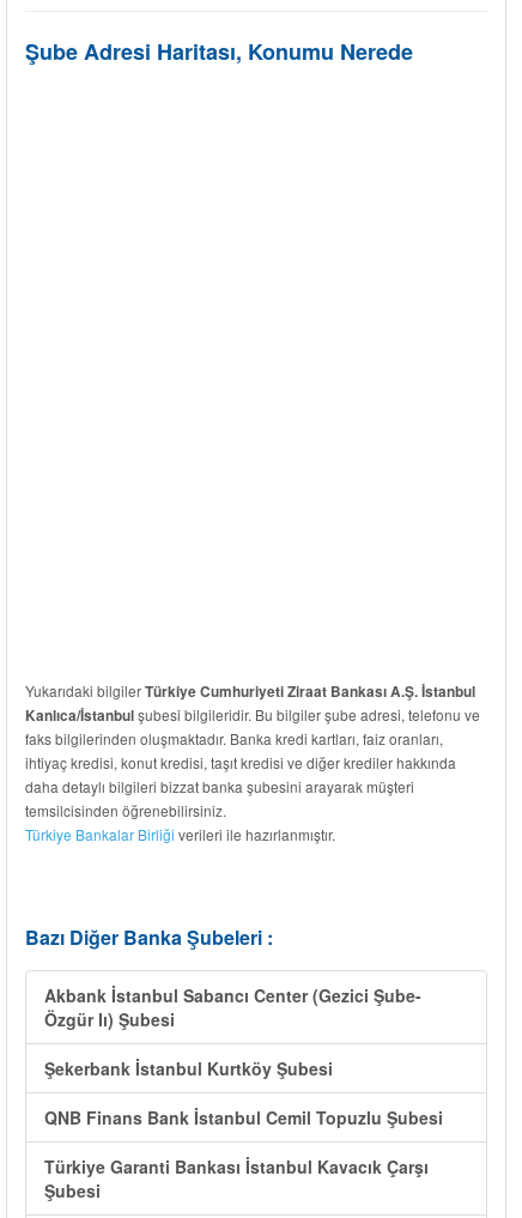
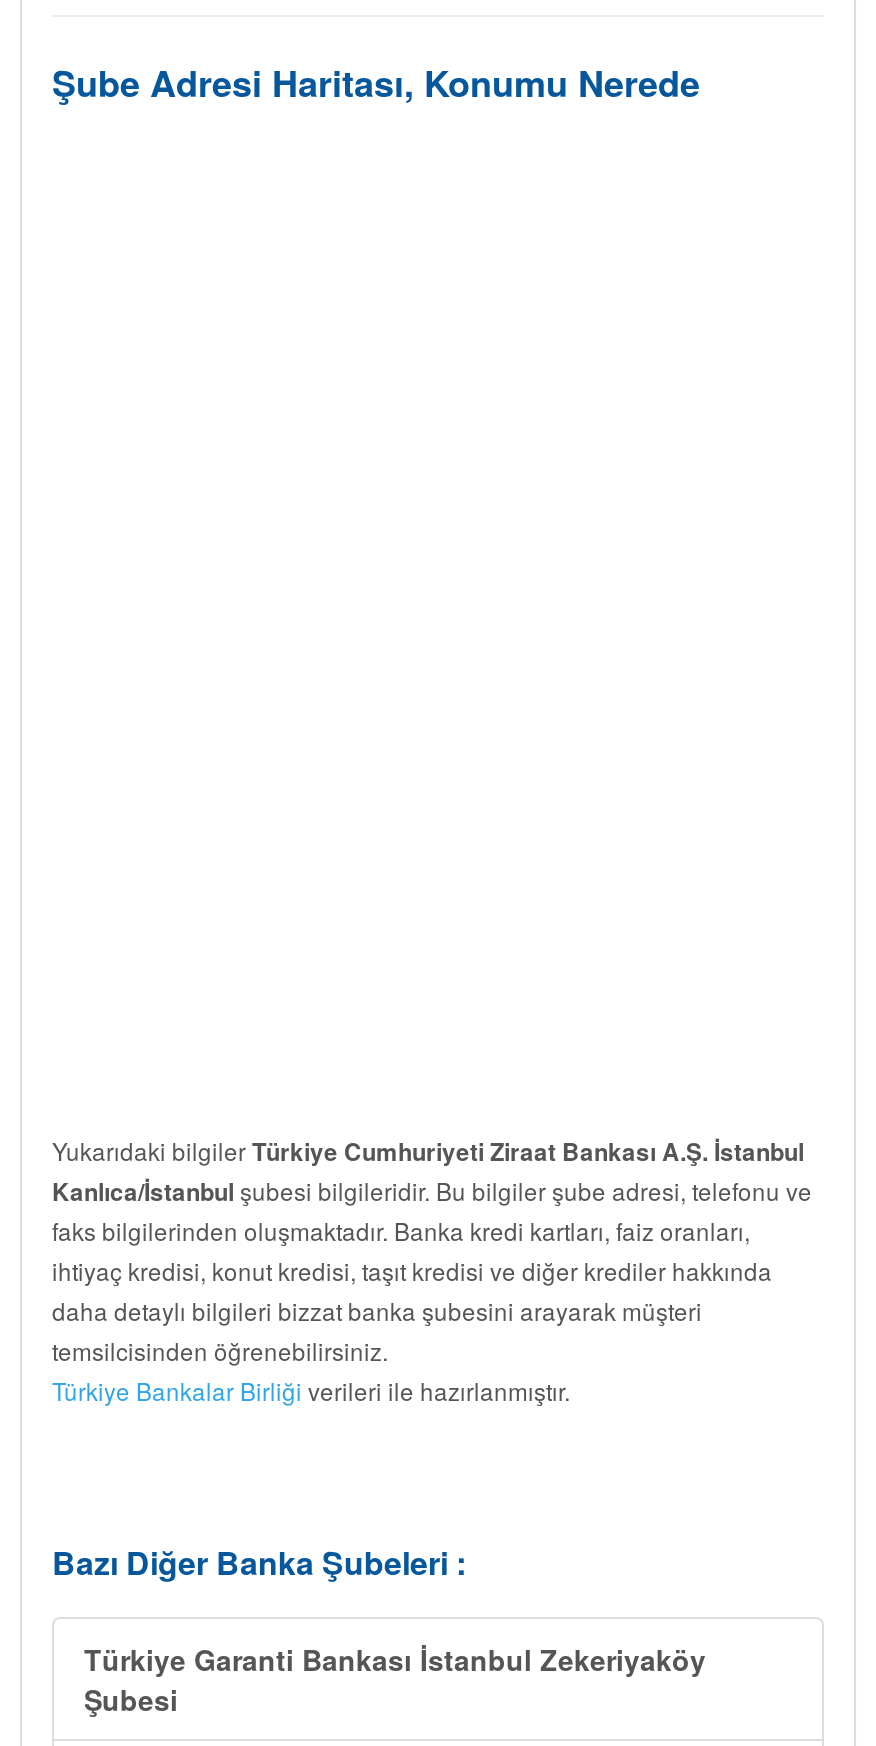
- Akbank İstanbul Sabancı Center (Gezici Şube-
- Özgür Iı) Şubesi
- Şekerbank İstanbul Kurtköy Şubesi
- QNB Finans Bank İstanbul Cemil Topuzlu Şubesi
- Türkiye Garanti Bankası İstanbul Kavacık Çarşı
+ Türkiye Garanti Bankası İstanbul Zekeriyaköy
